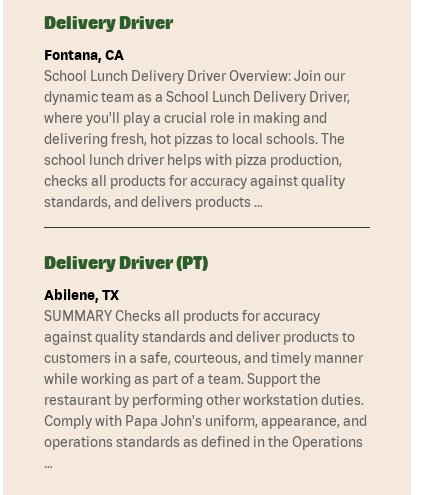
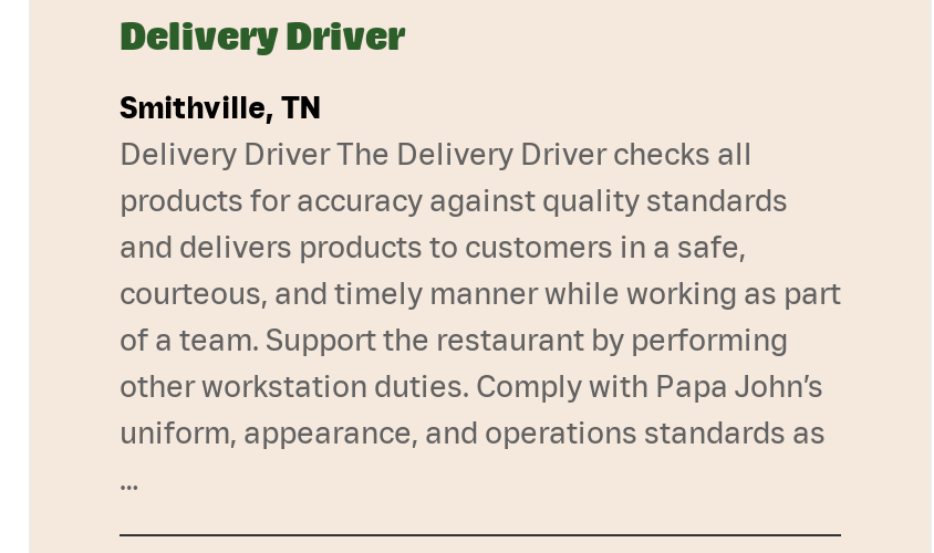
- Fontana, CA
- School Lunch Delivery Driver Overview: Join our
- dynamic team as a School Lunch Delivery Driver,
- where you'll play a crucial role in making and
- delivering fresh, hot pizzas to local schools. The
- school lunch driver helps with pizza production,
- checks all products for accuracy against quality
- standards, and delivers products …
- Delivery Driver (PT)
- Abilene, TX
- SUMMARY Checks all products for accuracy
- against quality standards and deliver products to
- customers in a safe, courteous, and timely manner
- while working as part of a team. Support the
- restaurant by performing other workstation duties.
- Comply with Papa John's uniform, appearance, and
- operations standards as defined in the Operations
+ Smithville, TN
+ Delivery Driver The Delivery Driver checks all
+ products for accuracy against quality standards
+ and delivers products to customers in a safe,
+ courteous, and timely manner while working as part
+ of a team. Support the restaurant by performing
+ other workstation duties. Comply with Papa John’s
+ uniform, appearance, and operations standards as
